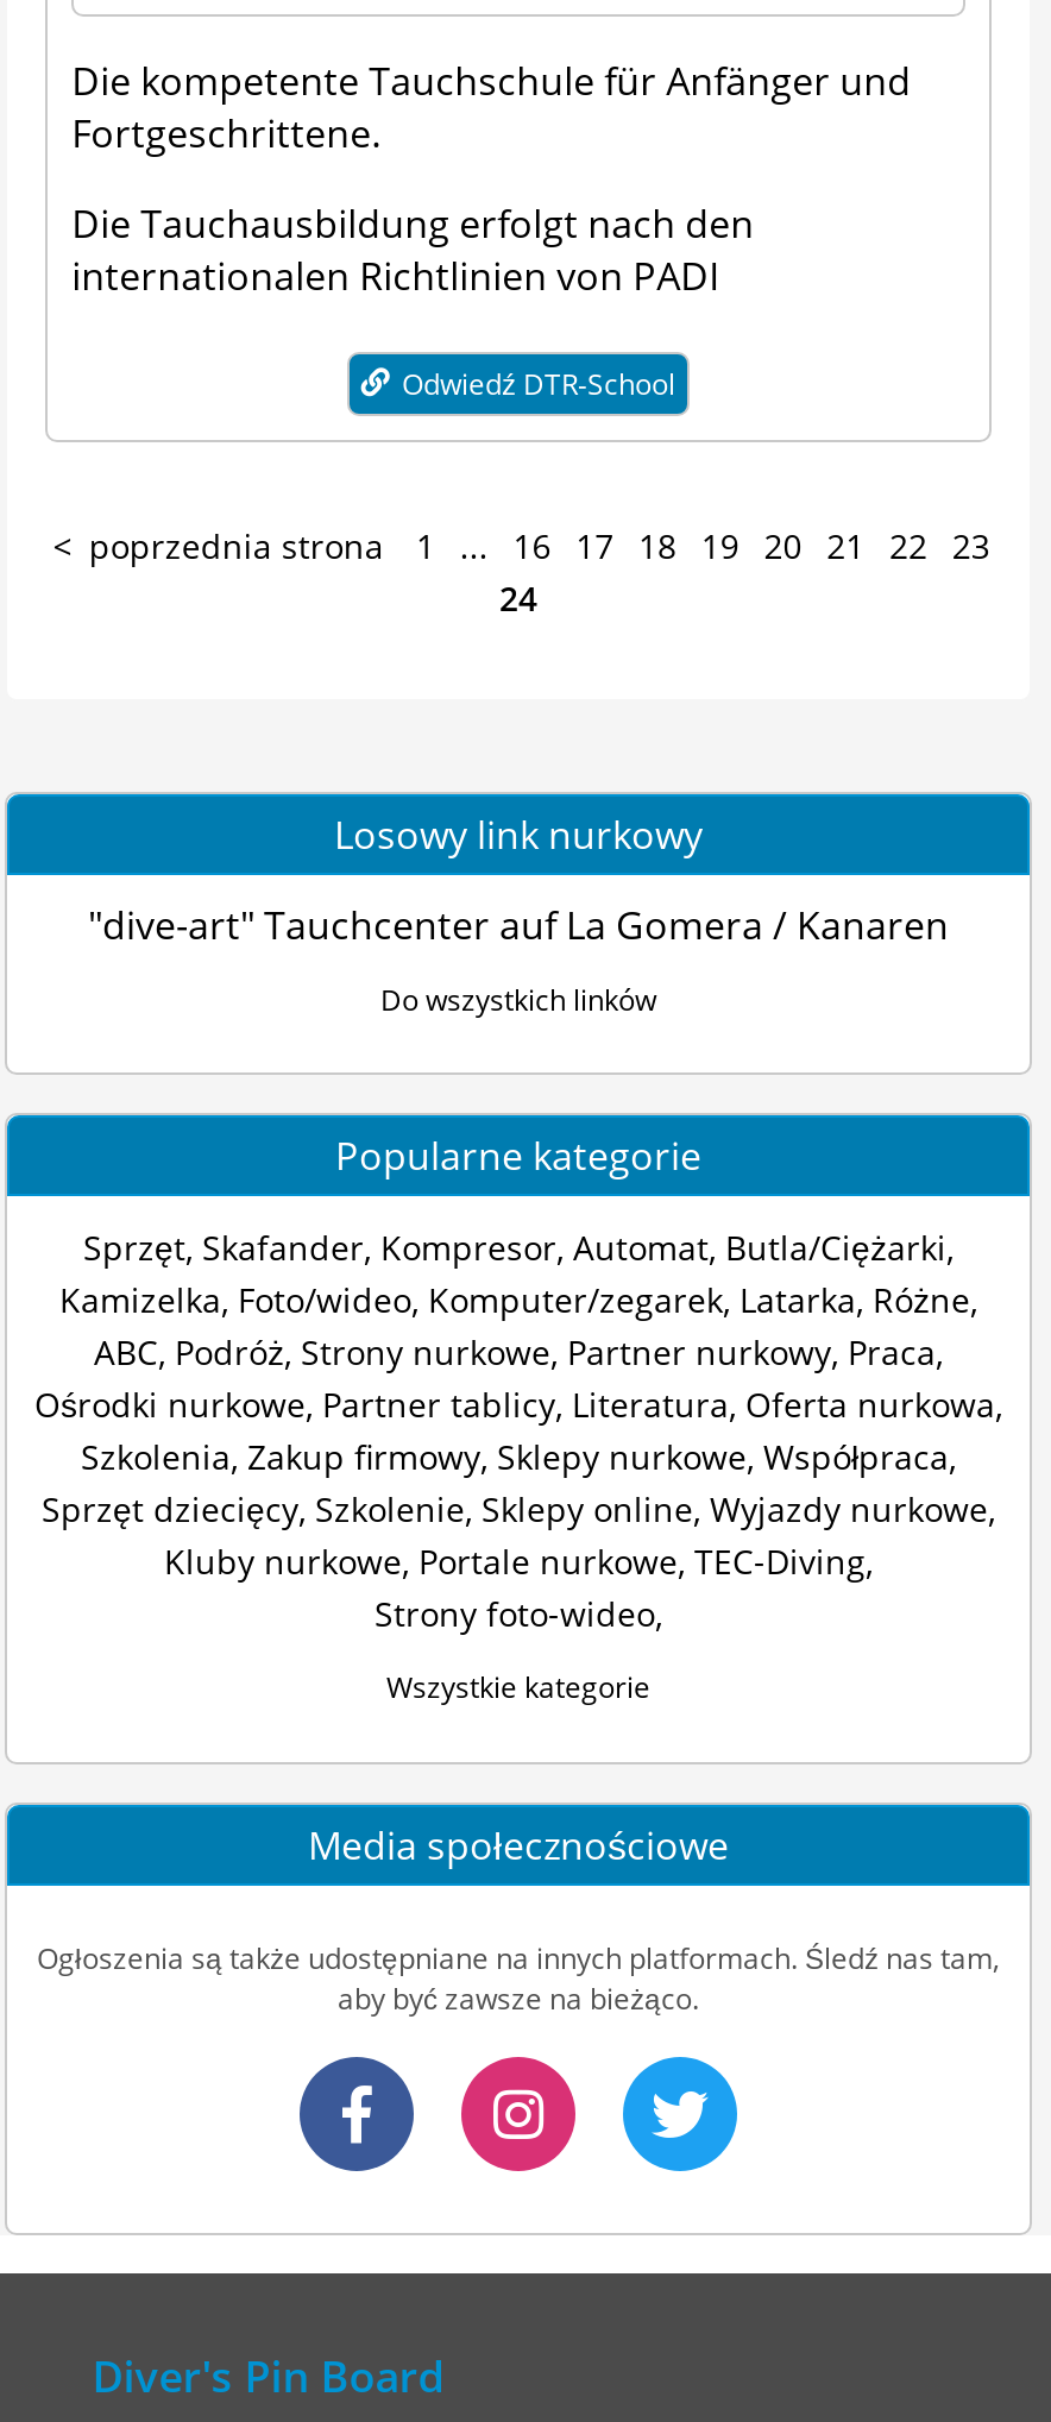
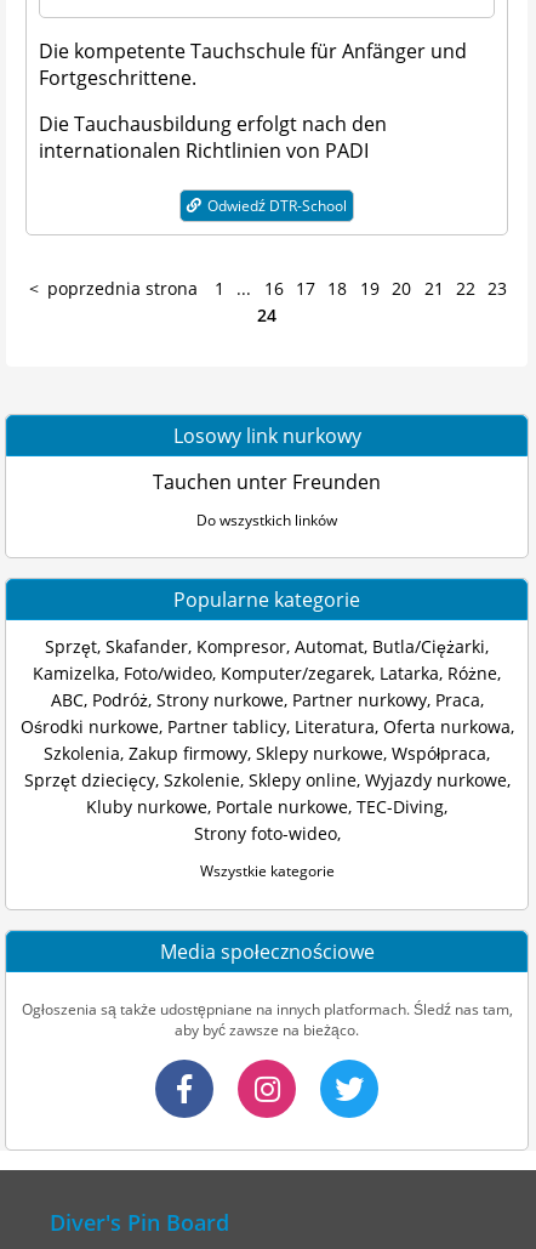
- "dive-art" Tauchcenter auf La Gomera / Kanaren
+ Tauchen unter Freunden
